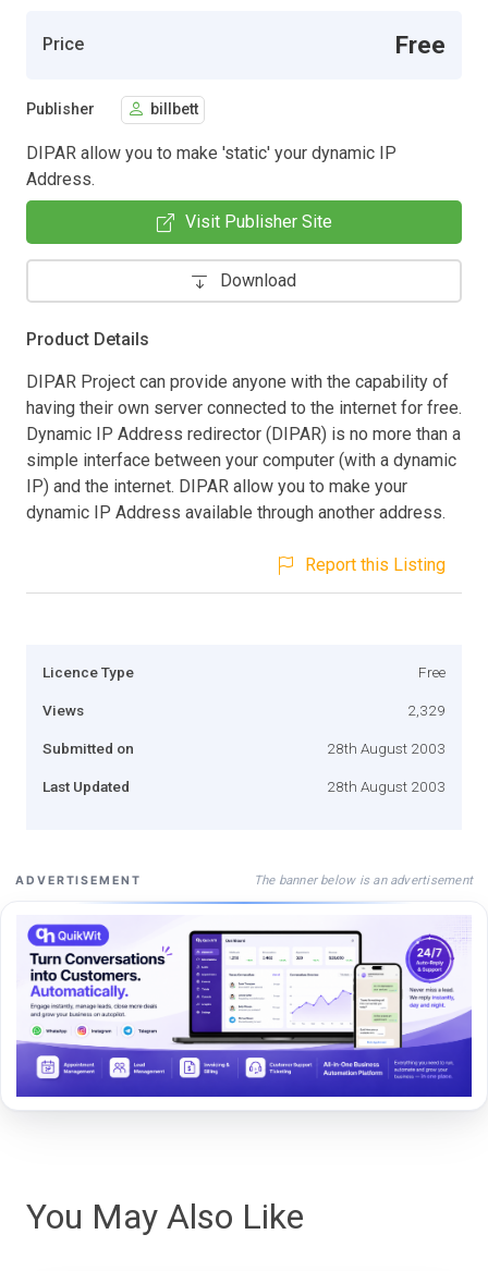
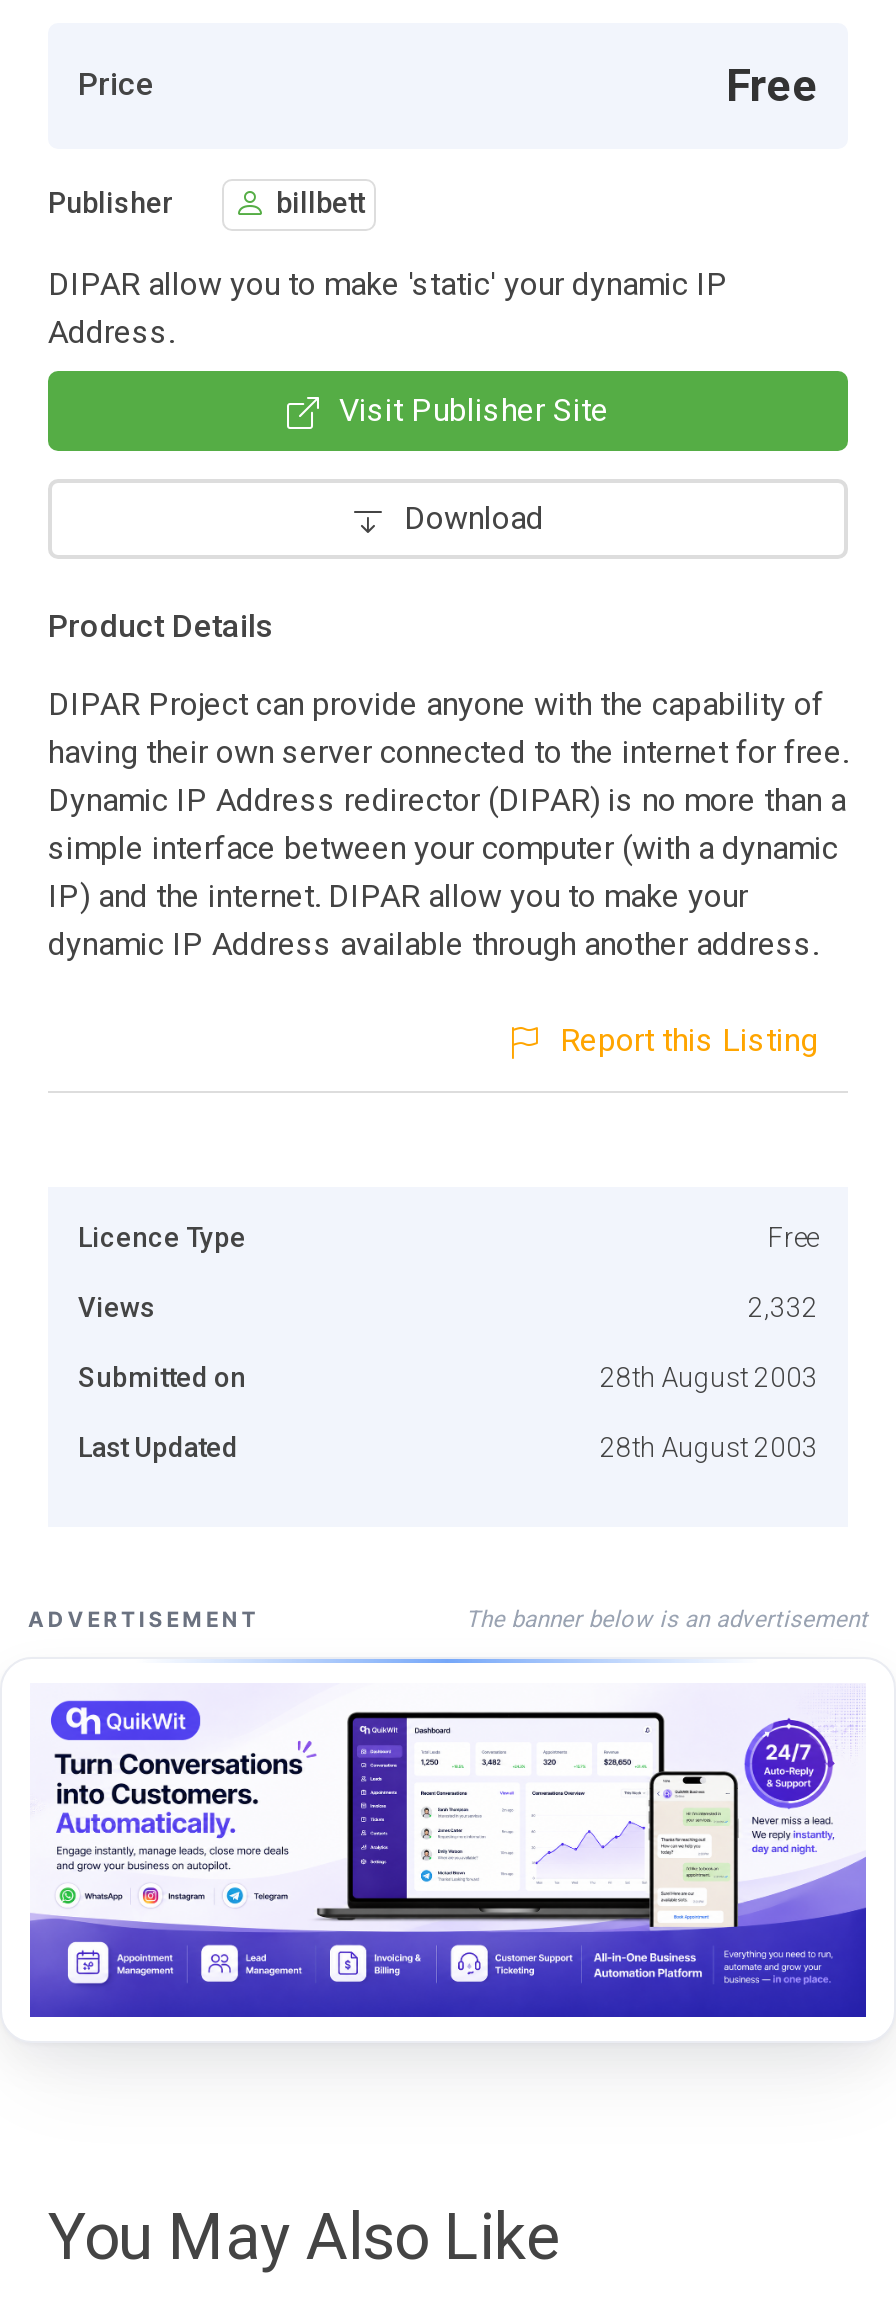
- 2,329
+ 2,332
